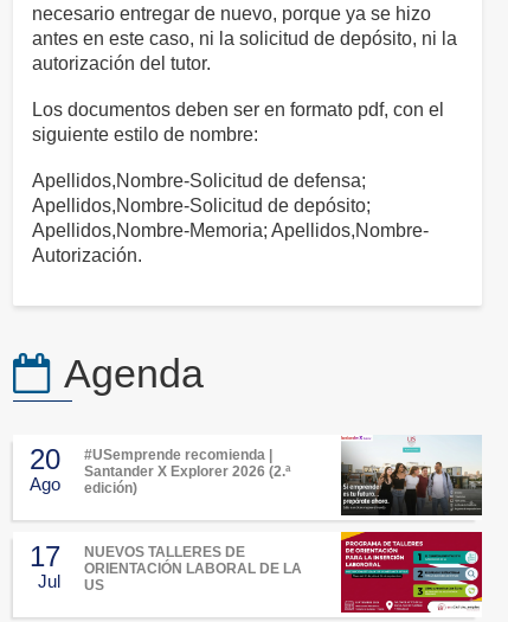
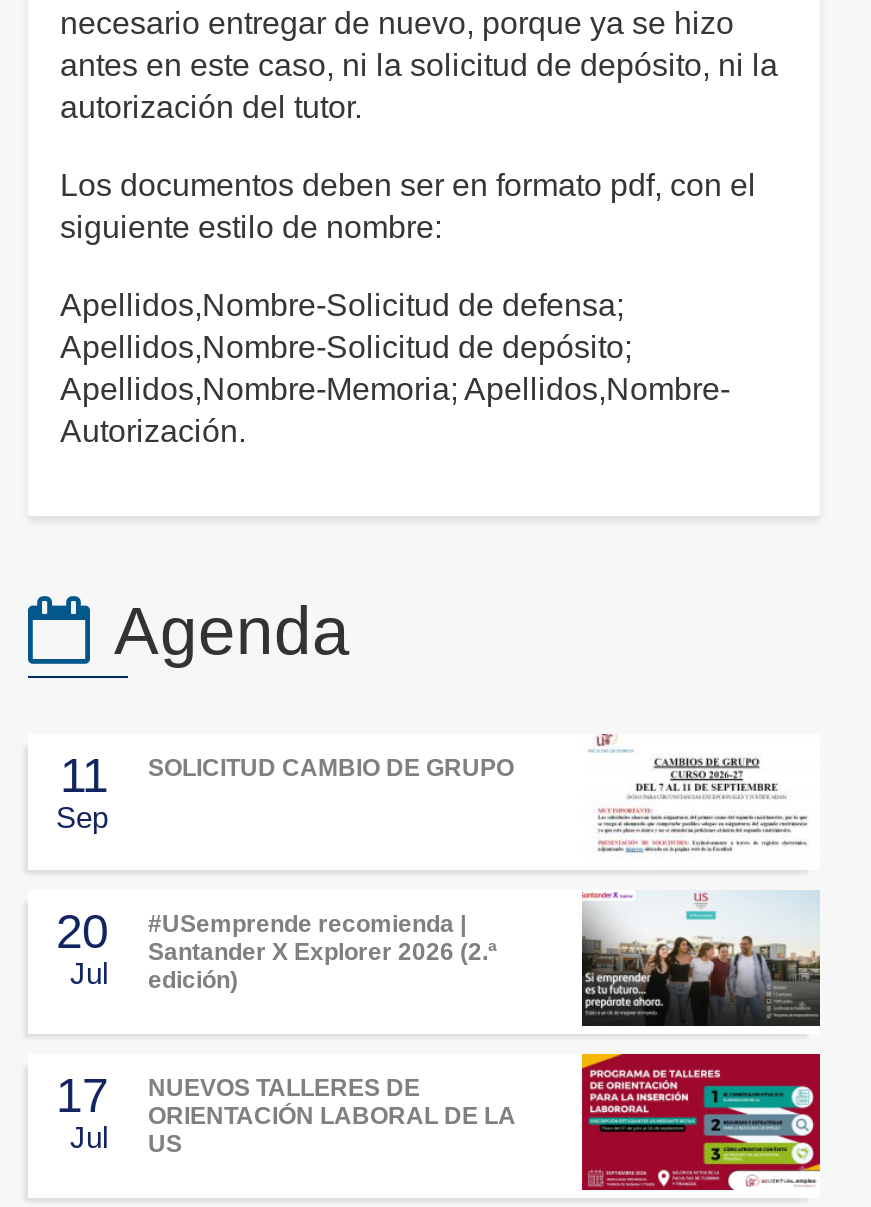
+ 11
+ Sep

+ SOLICITUD CAMBIO DE GRUPO

+ [image]

- Ago
+ Jul
